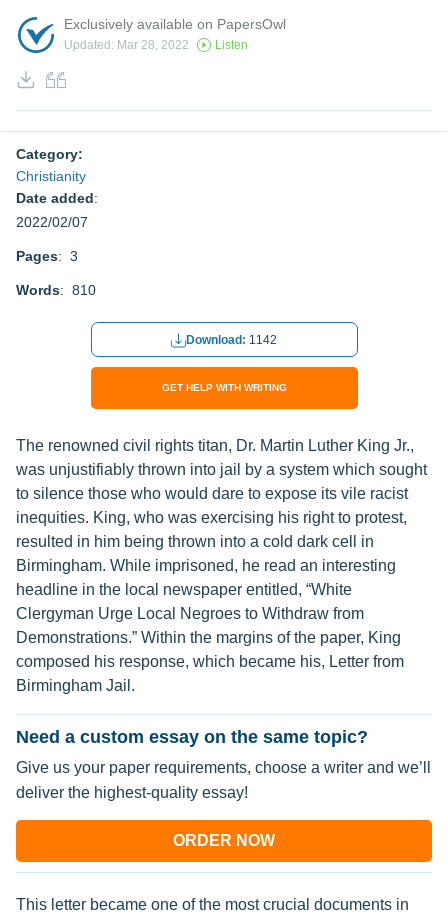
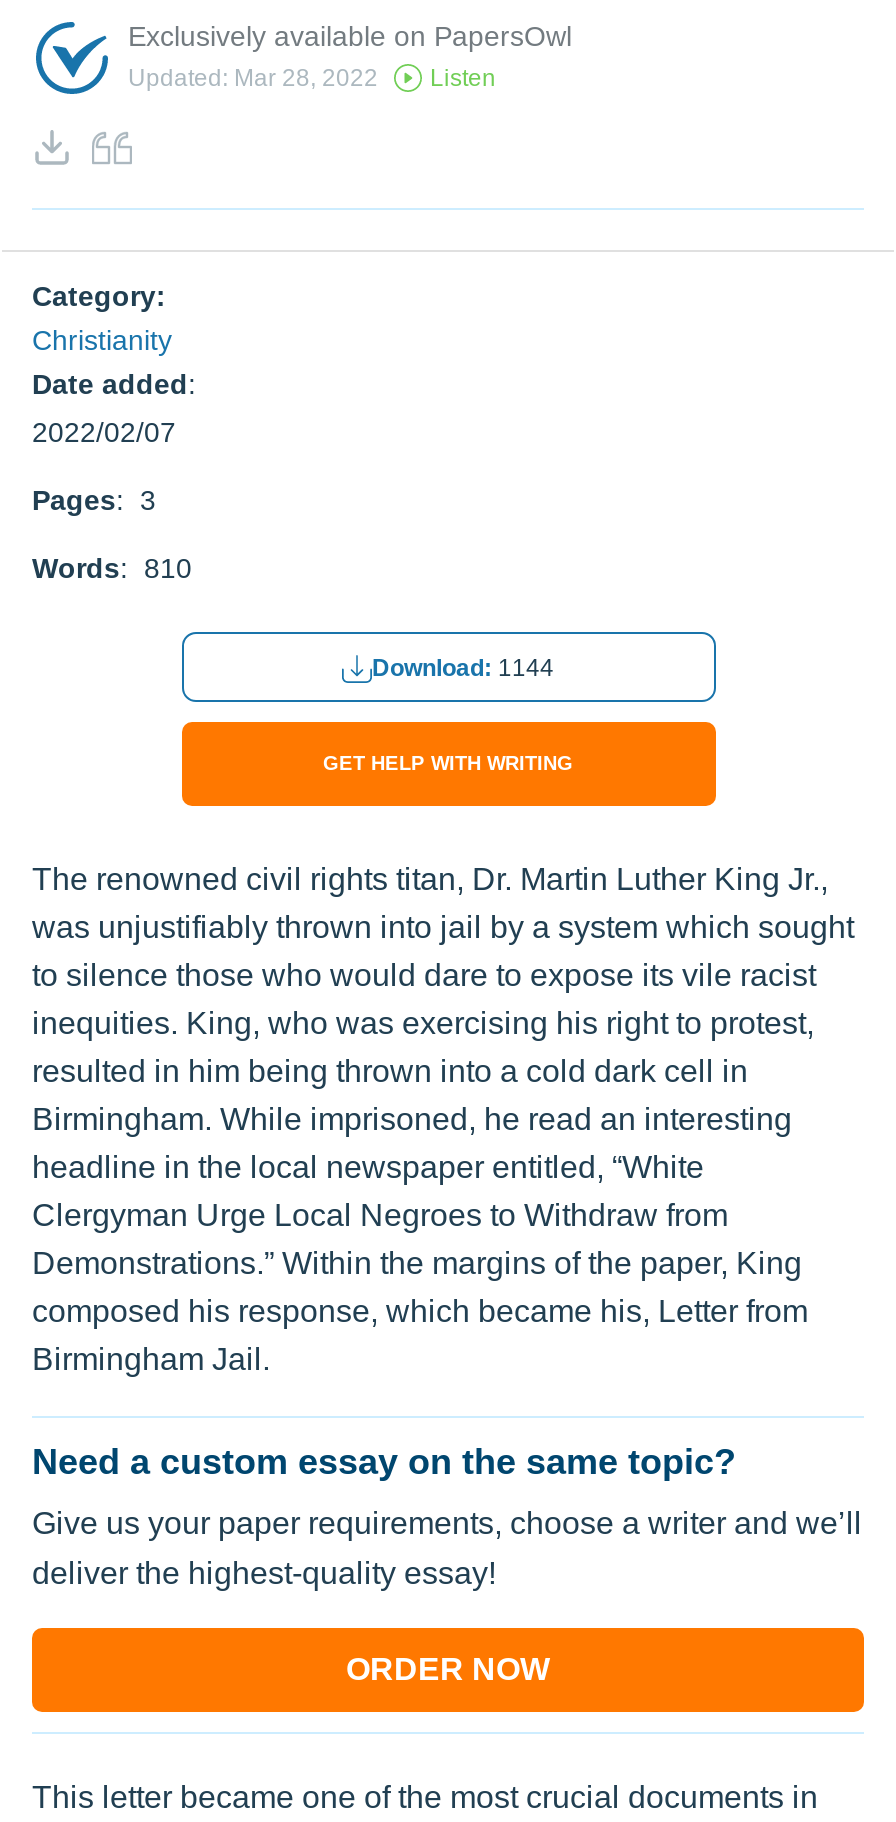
- Download: 1142
+ Download: 1144
